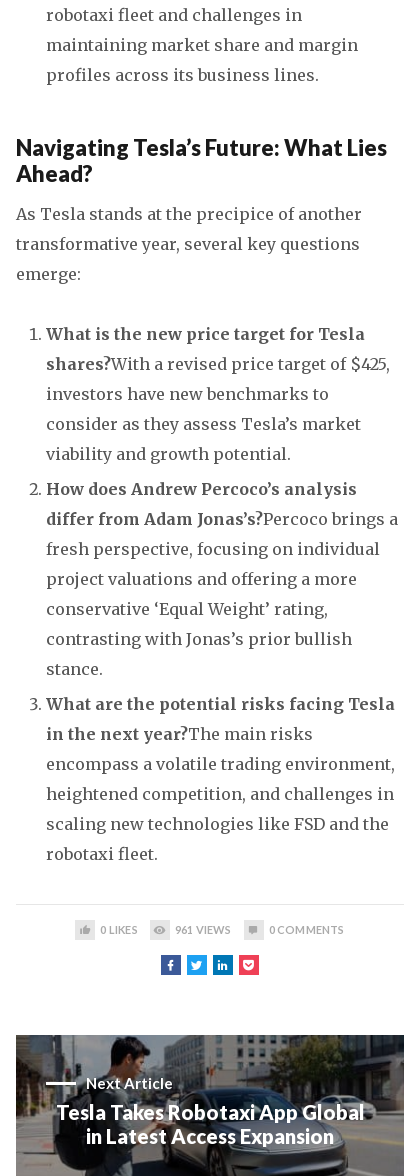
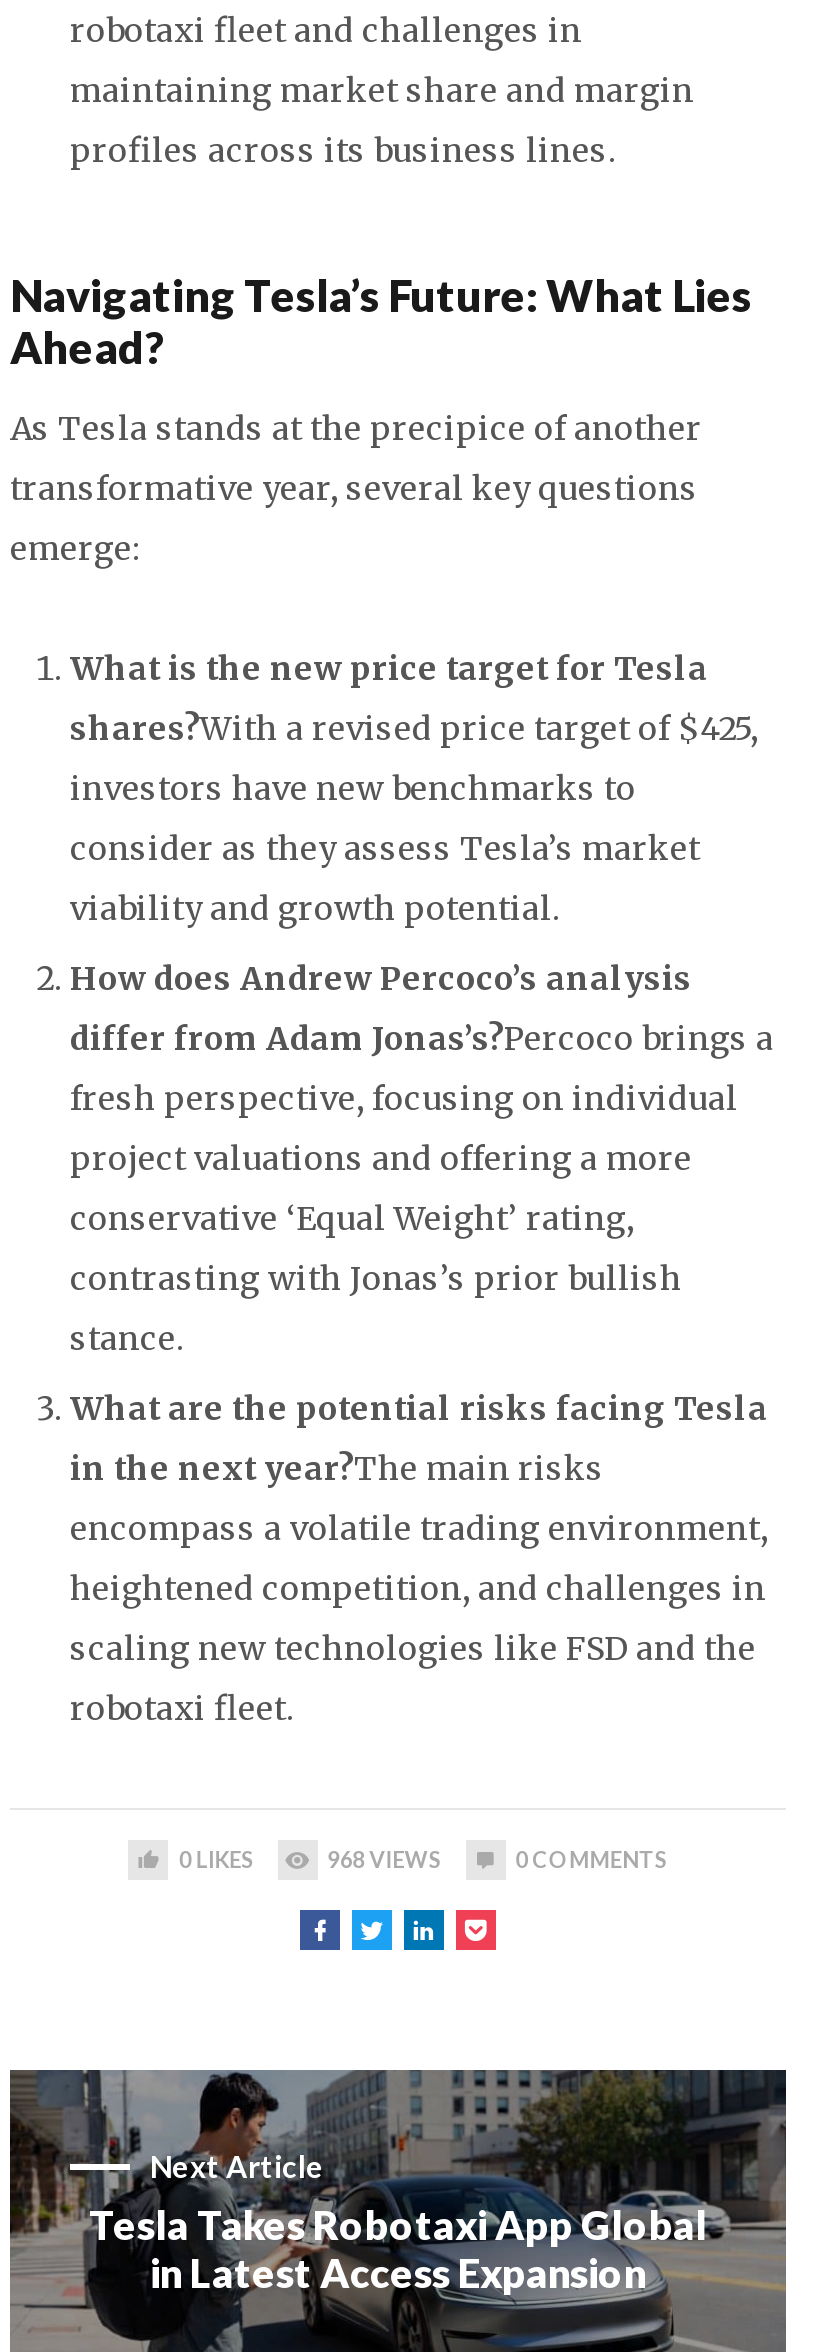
- 961 VIEWS
+ 968 VIEWS
